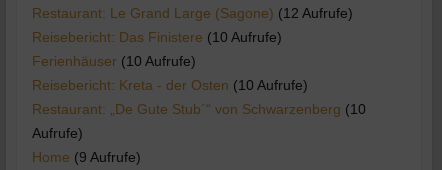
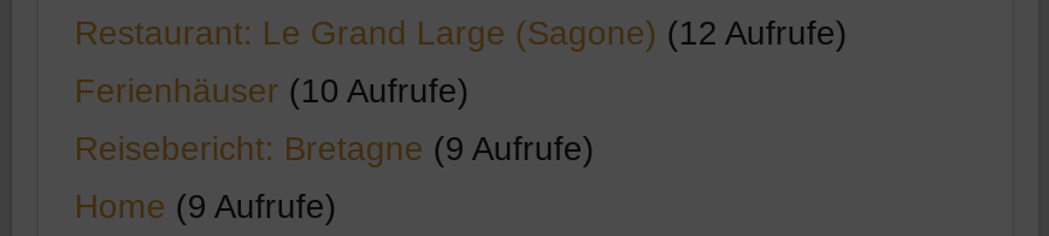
- Reisebericht: Das Finistere (10 Aufrufe)

- Reisebericht: Kreta - der Osten (10 Aufrufe)
- Restaurant: „De Gute Stub´“ von Schwarzenberg (10
- Aufrufe)
+ Reisebericht: Bretagne (9 Aufrufe)
